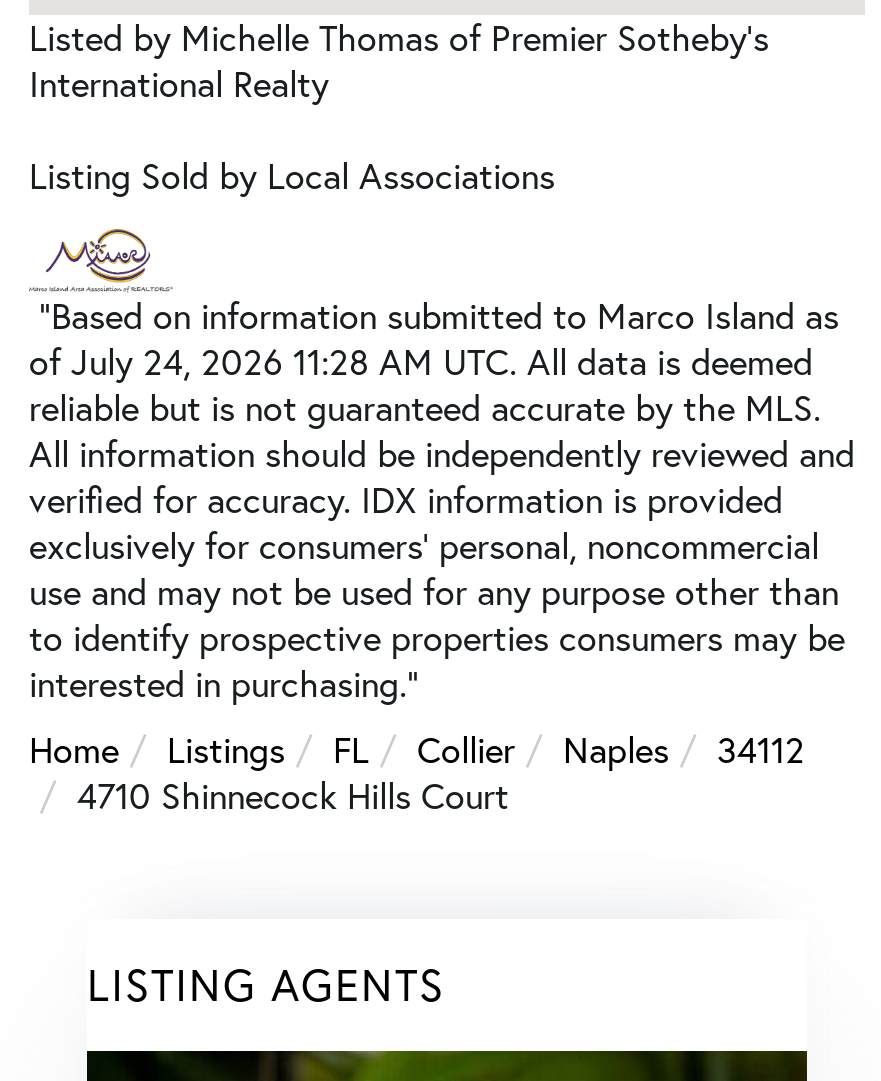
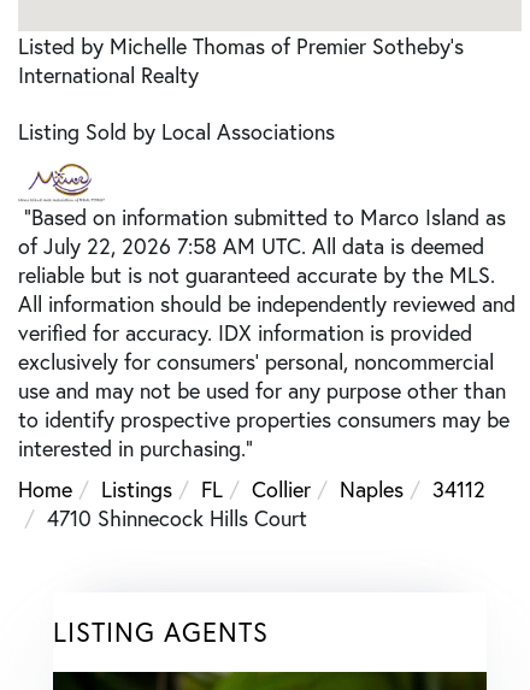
- of July 24, 2026 11:28 AM UTC. All data is deemed
+ of July 22, 2026 7:58 AM UTC. All data is deemed
